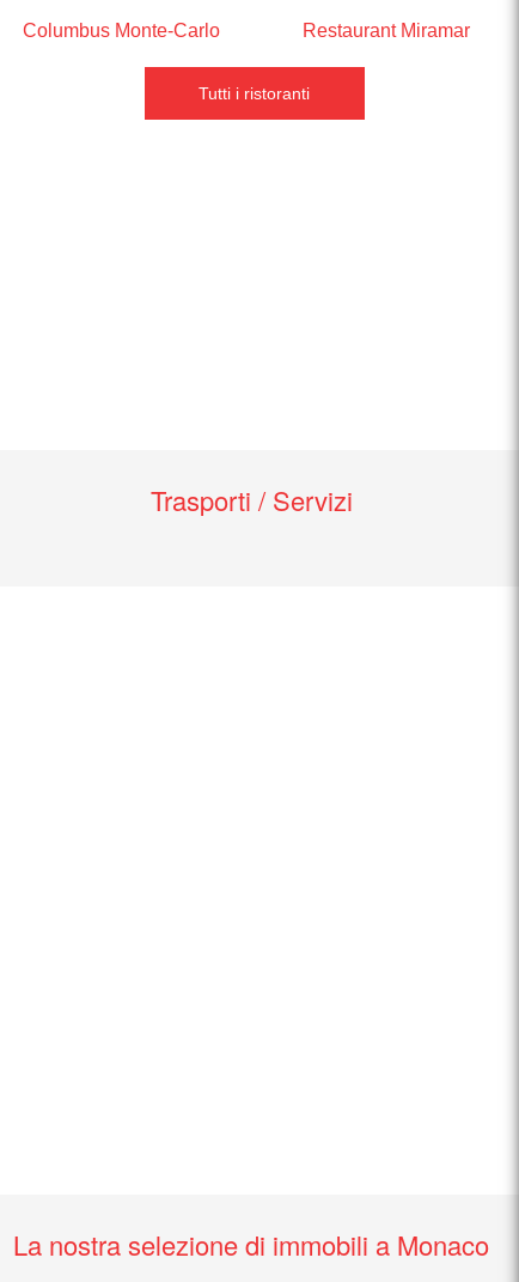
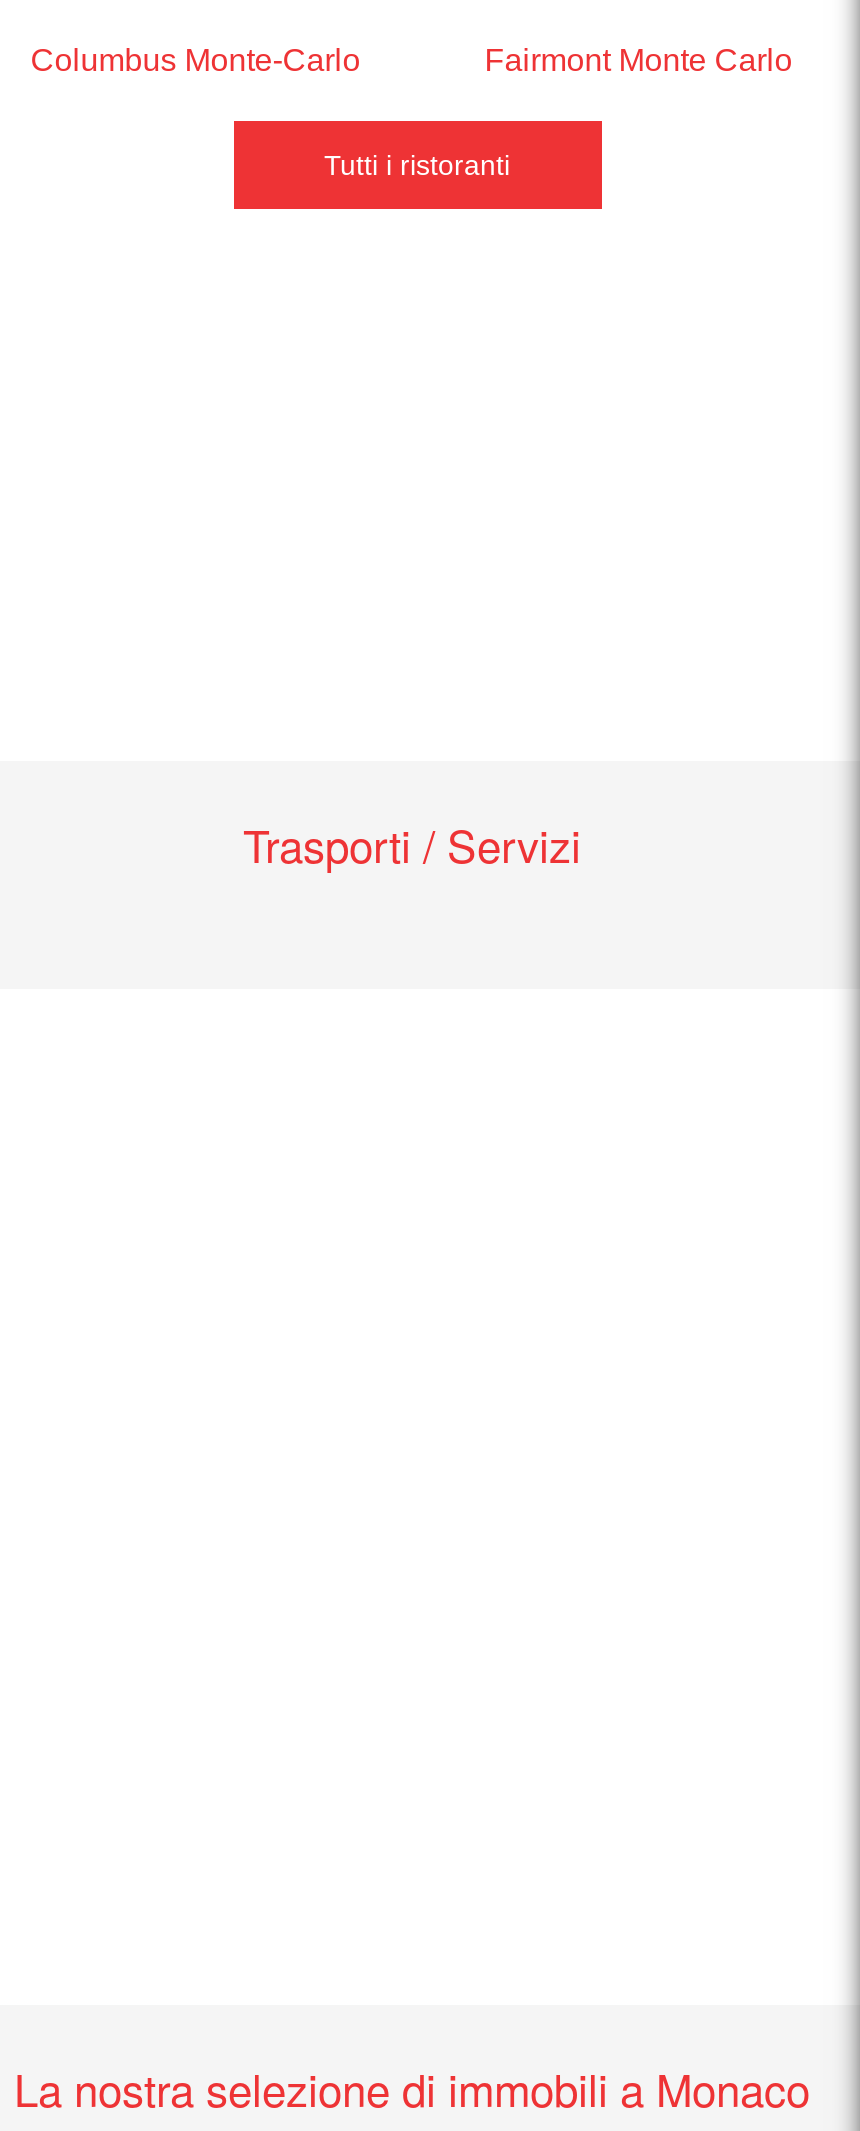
- Restaurant Miramar
+ Fairmont Monte Carlo
